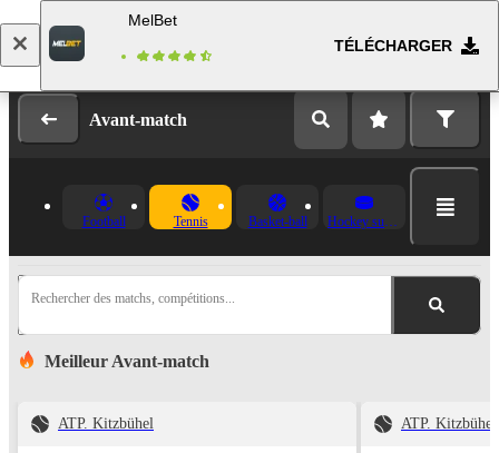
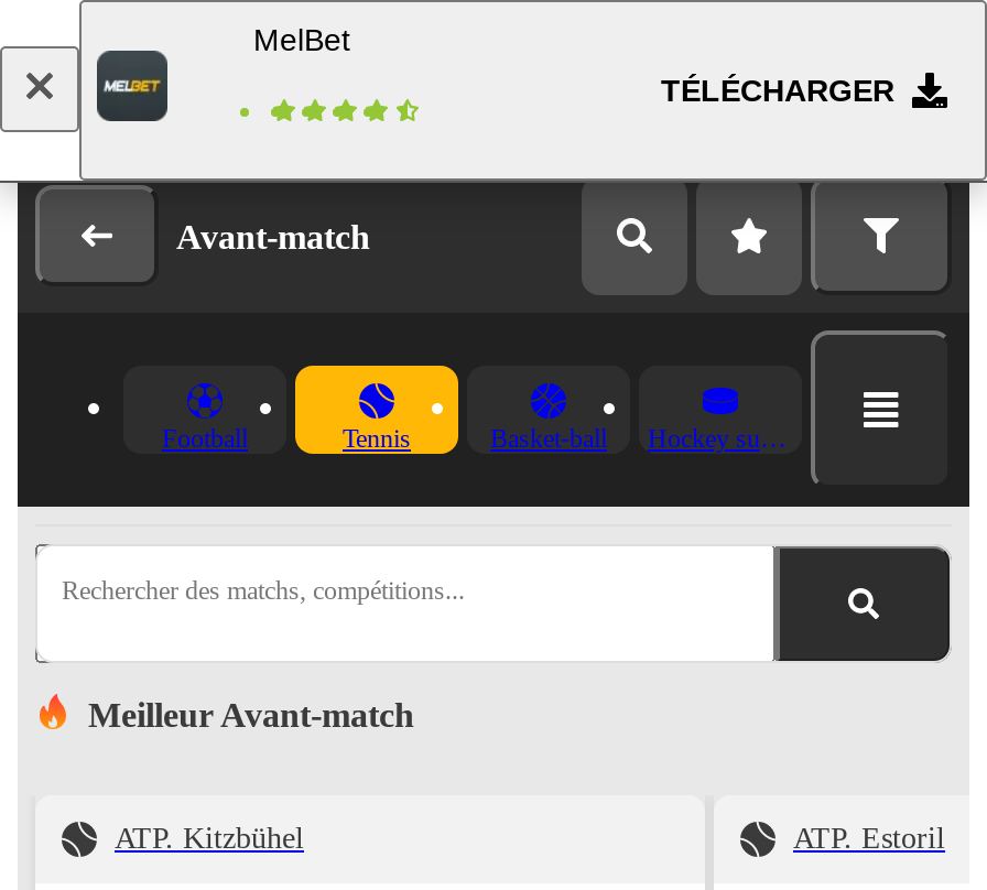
- ATP. Kitzbühel
+ ATP. Estoril
